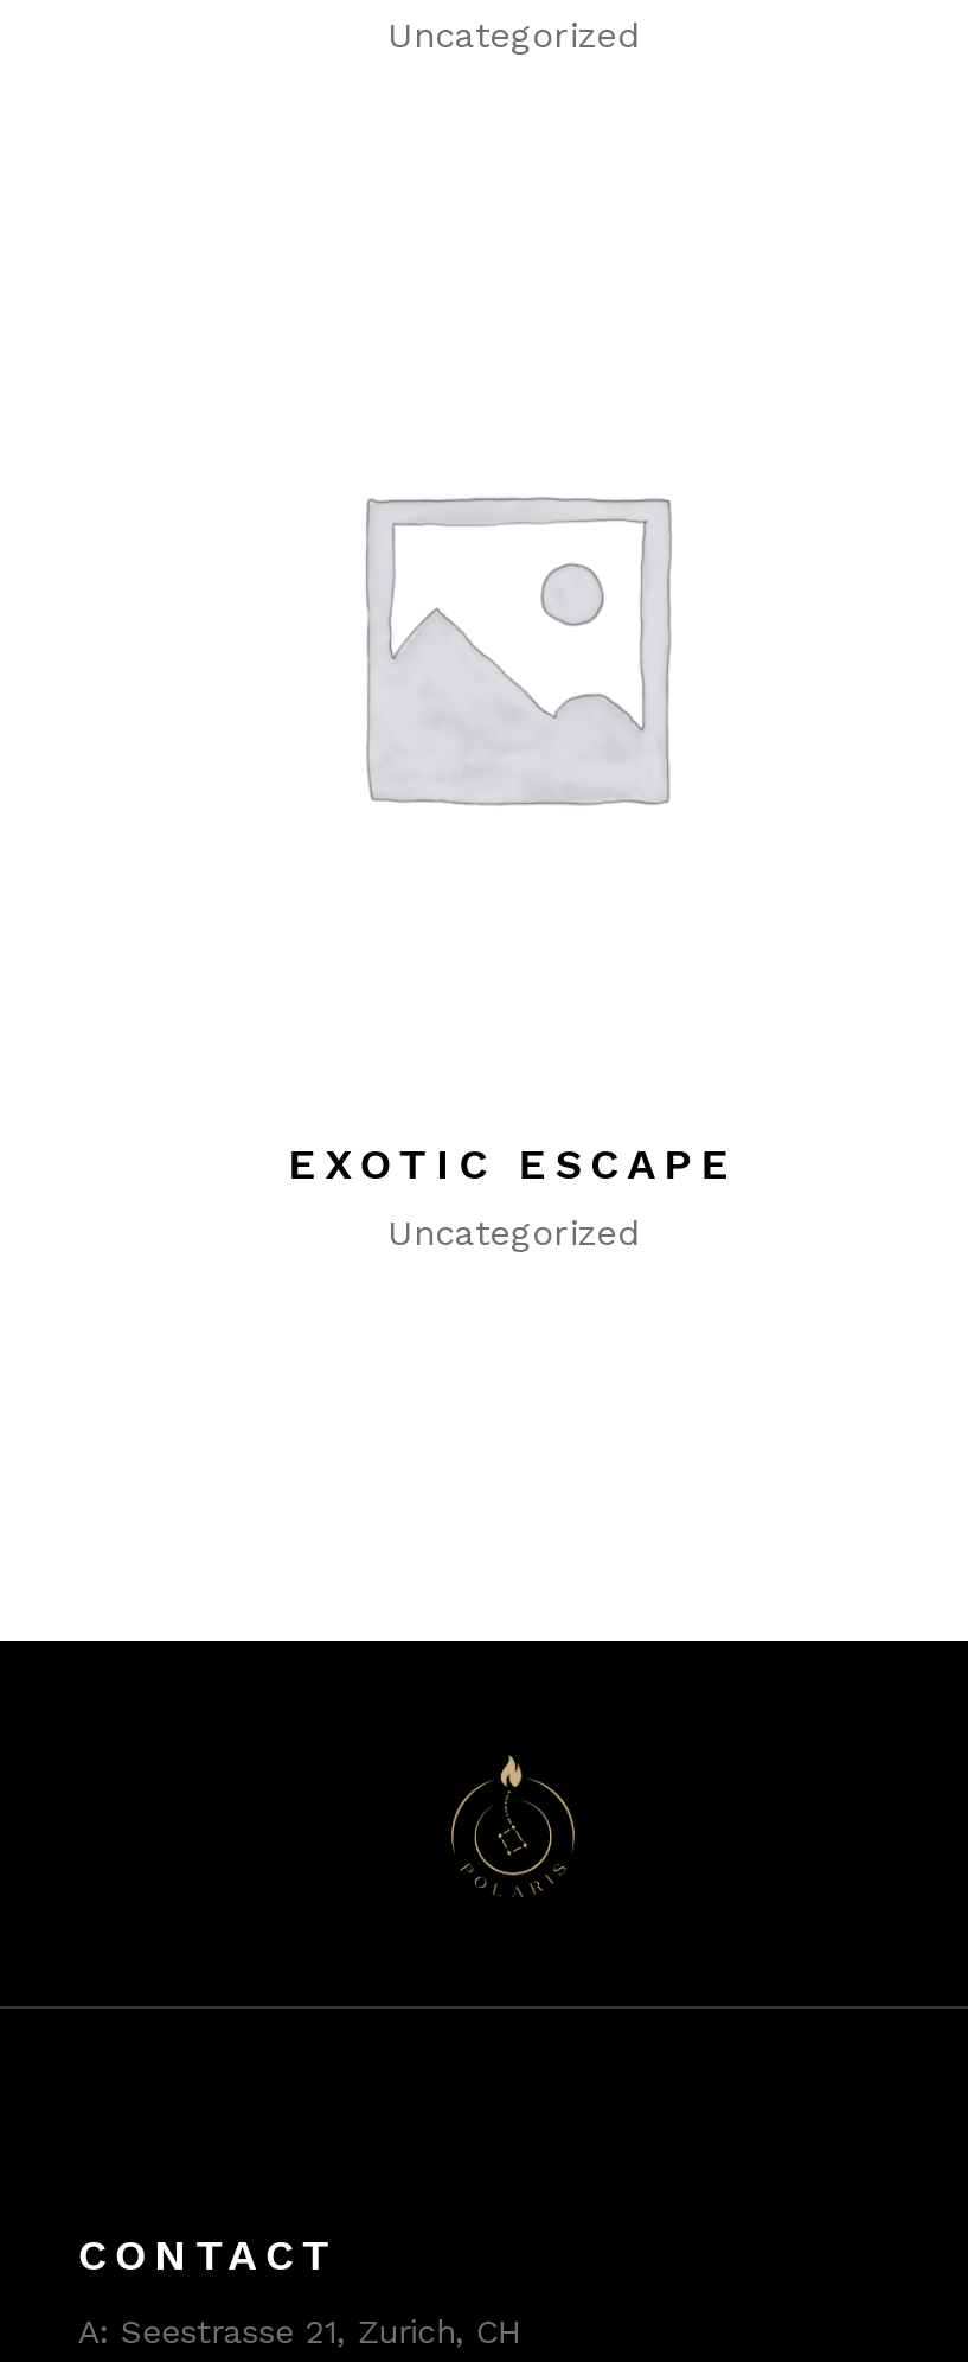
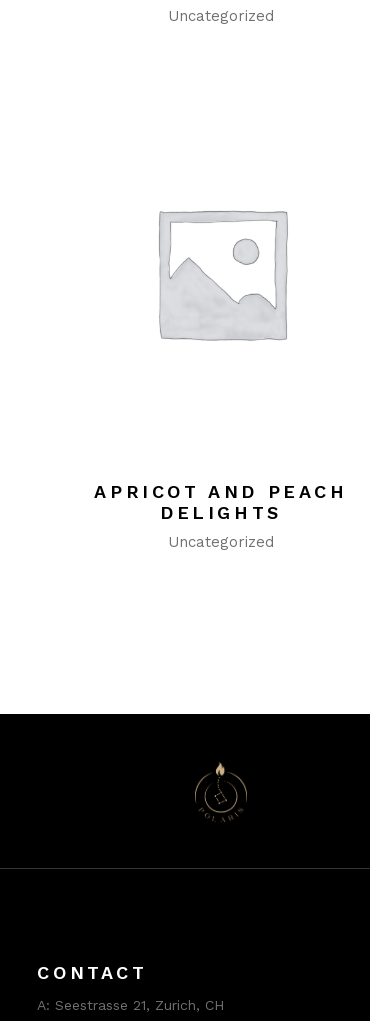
- EXOTIC ESCAPE
+ APRICOT AND PEACH
+ DELIGHTS
